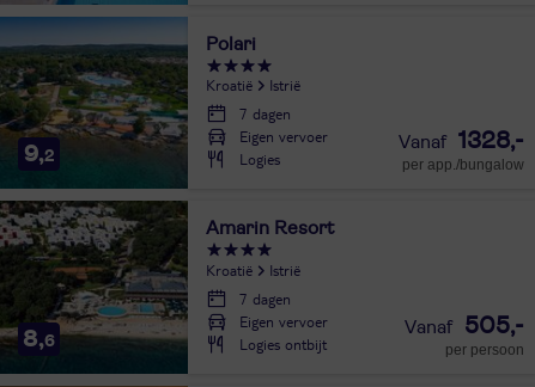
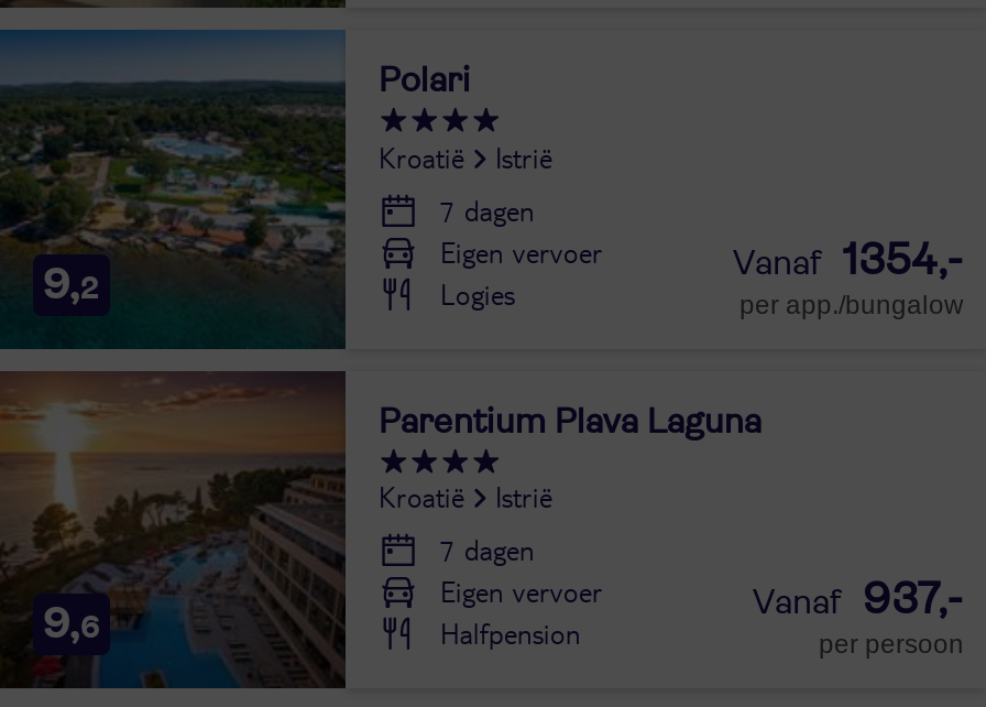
- 1328,-
+ 1354,-

- [image]
- 8,6
+ [image]
+ 9,6

- Amarin Resort
+ Parentium Plava Laguna

- 505,-
+ 937,-

- Logies ontbijt
+ Halfpension
